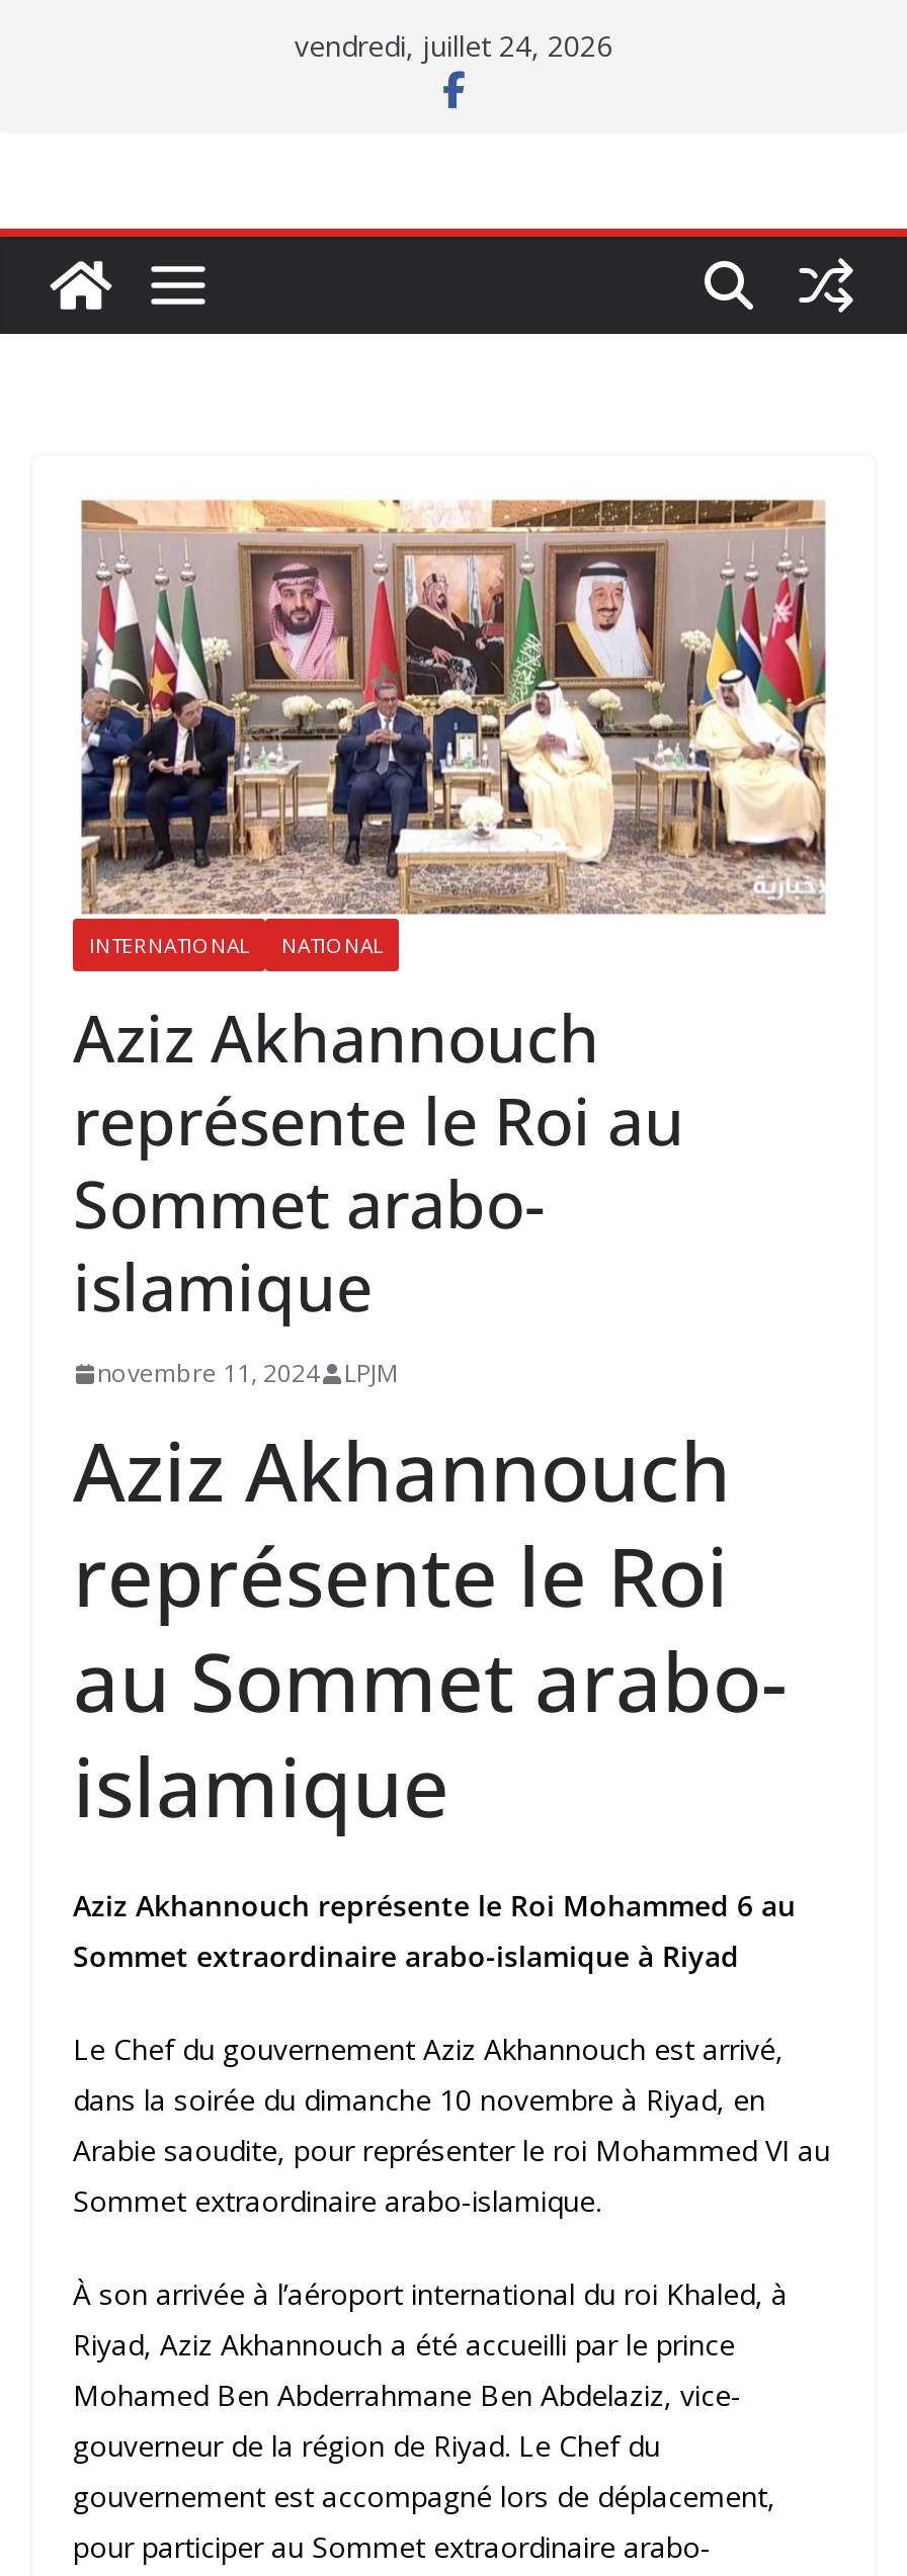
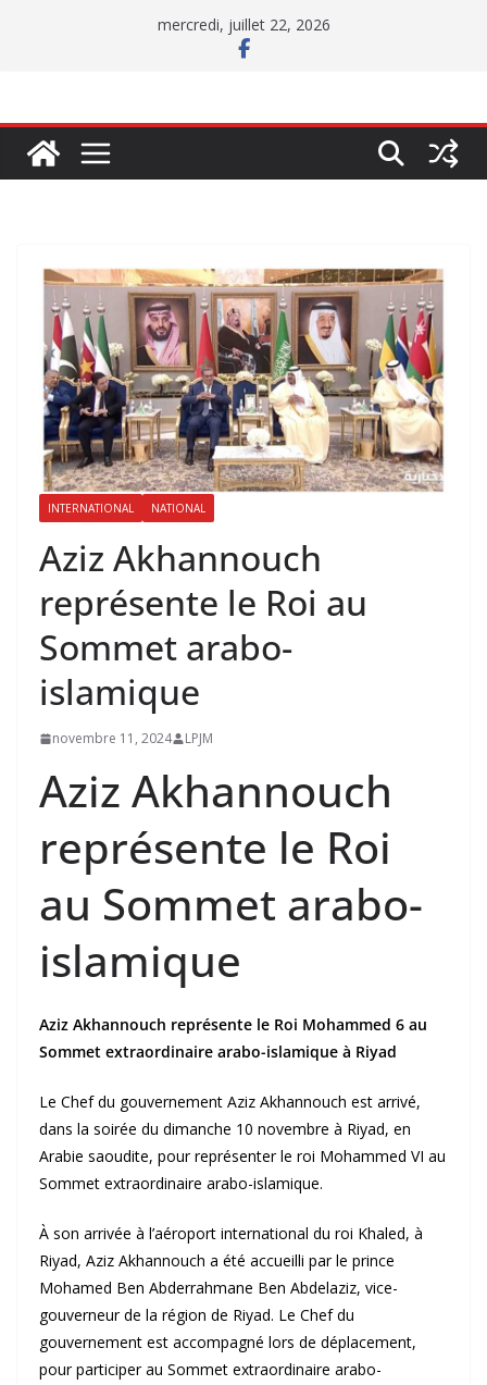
- vendredi, juillet 24, 2026
+ mercredi, juillet 22, 2026
